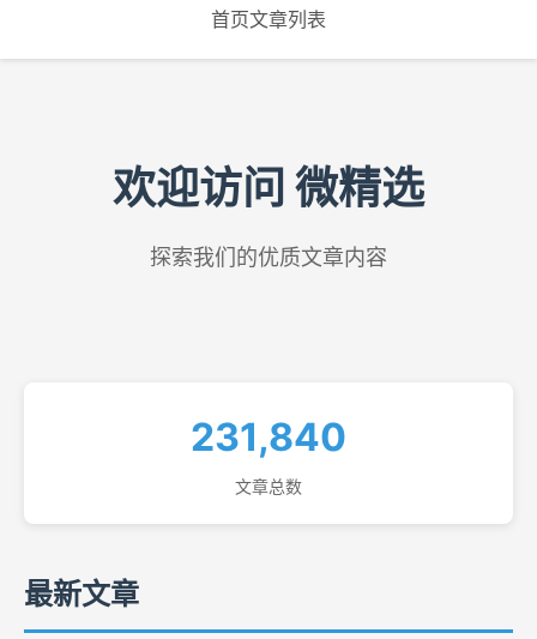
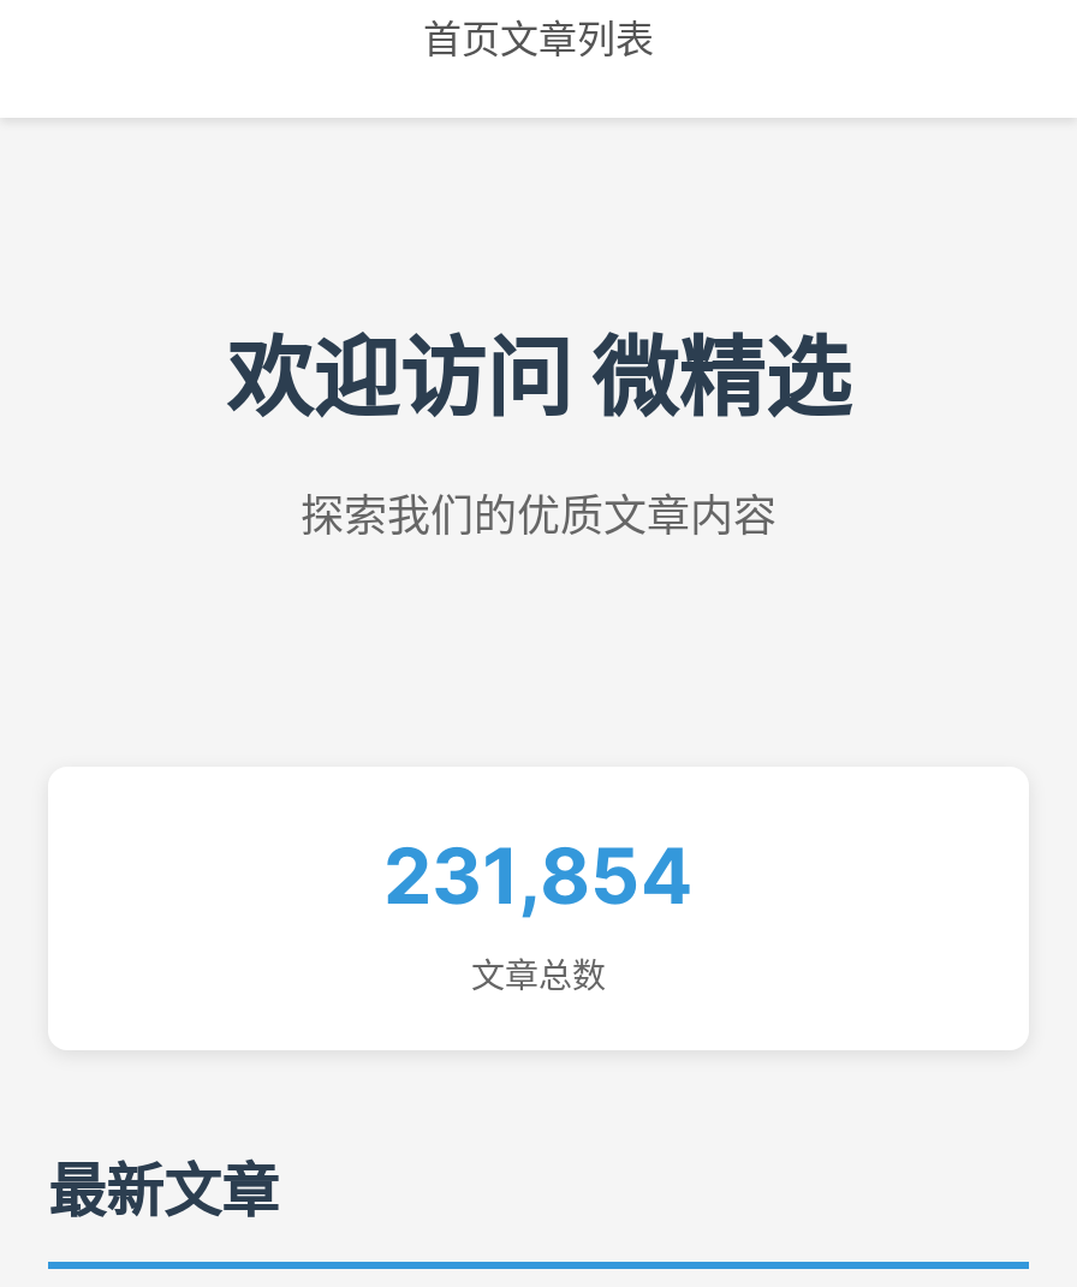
- 231,840
+ 231,854
